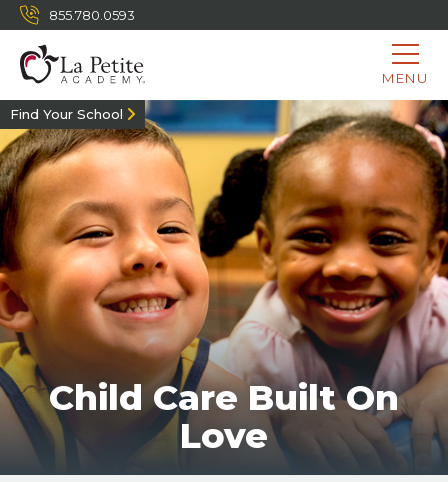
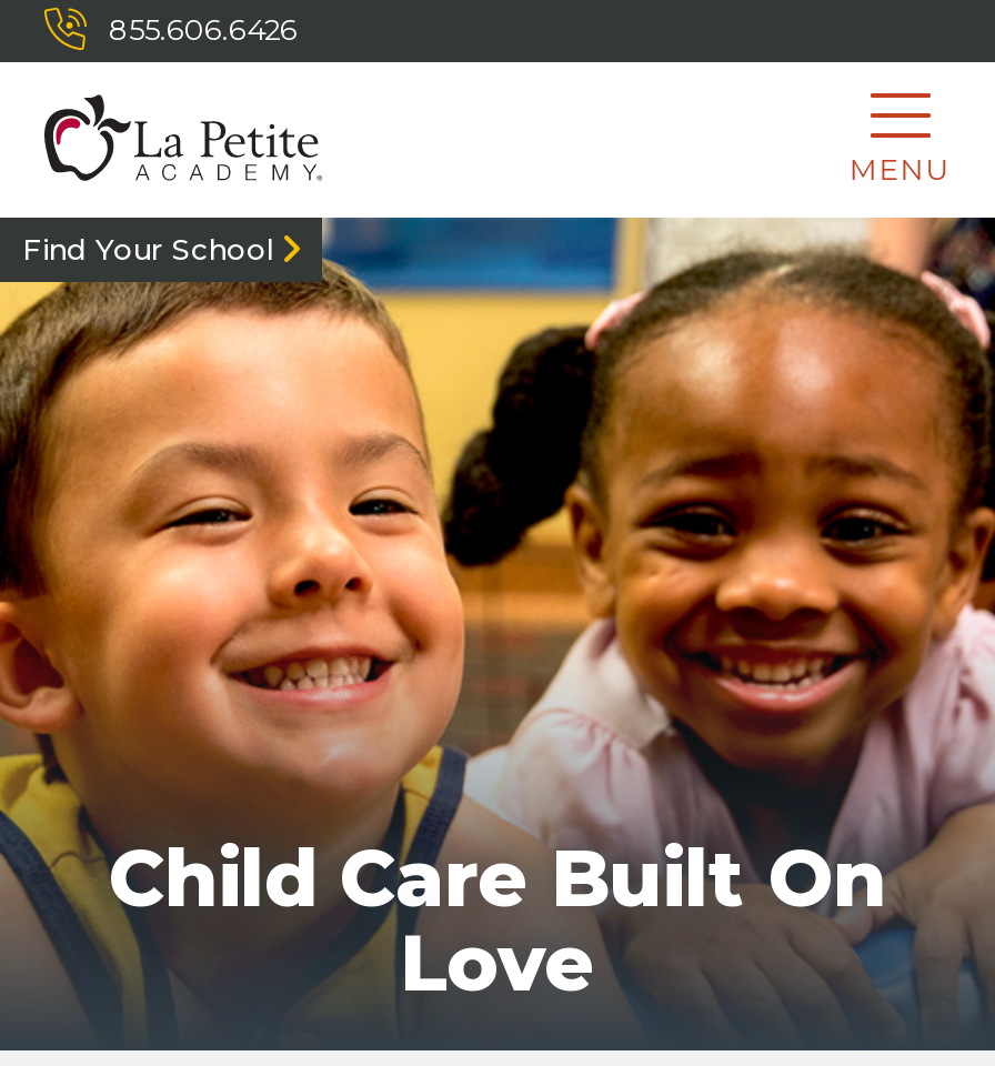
- 855.780.0593
+ 855.606.6426
